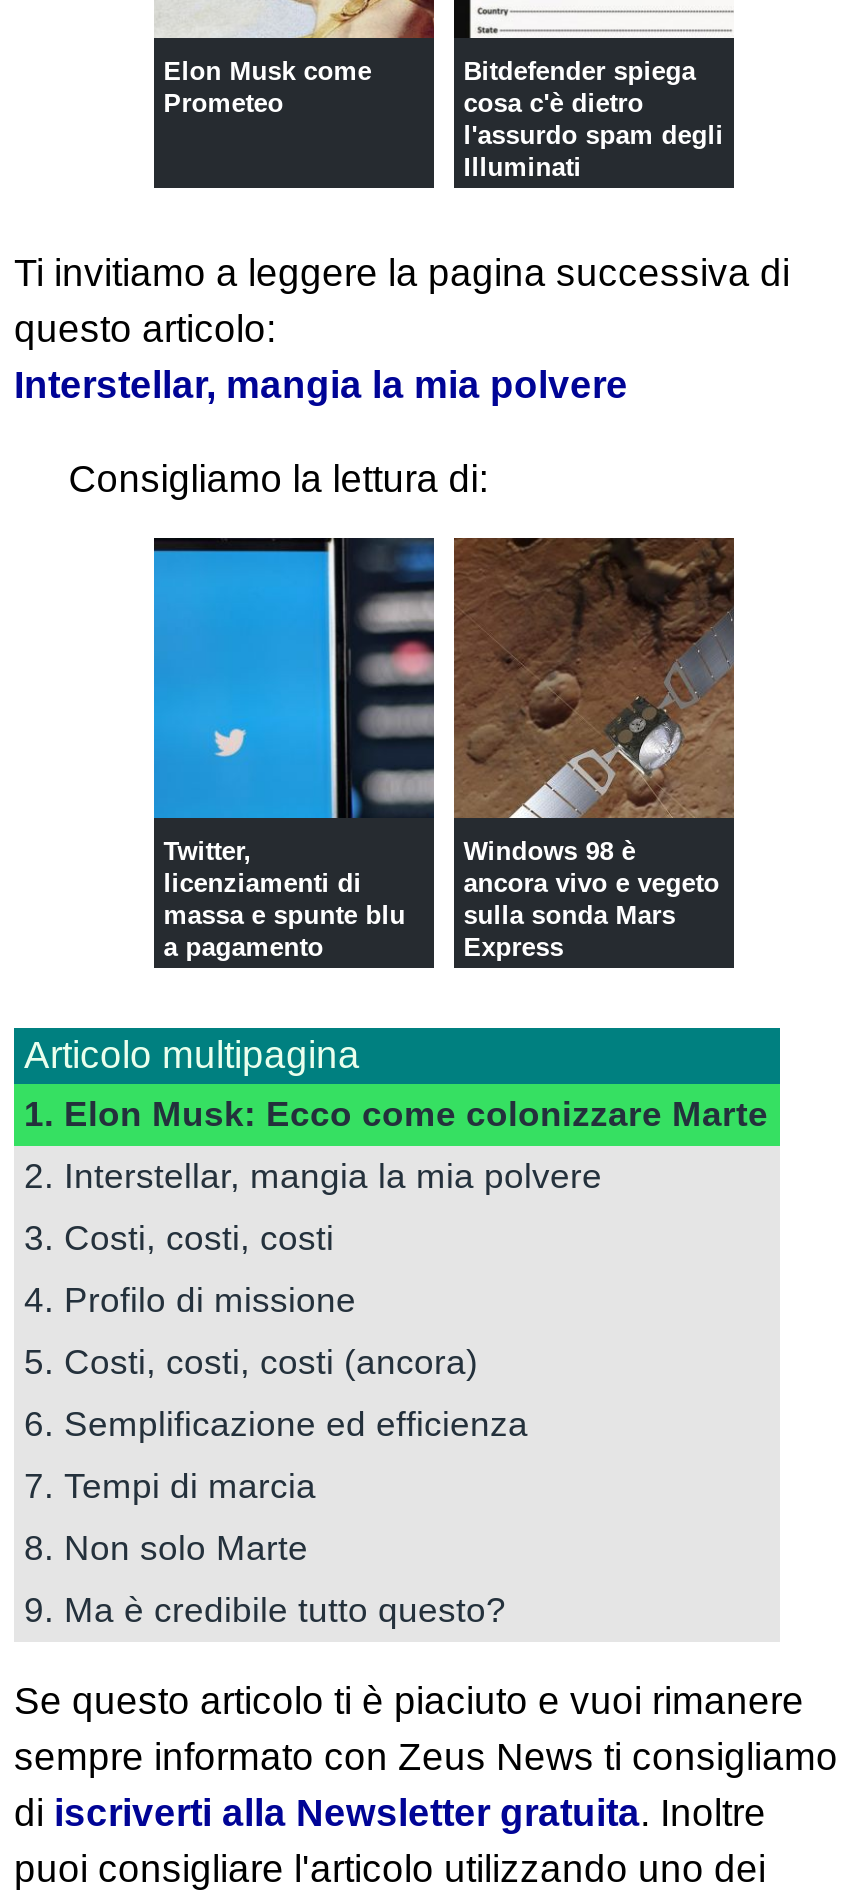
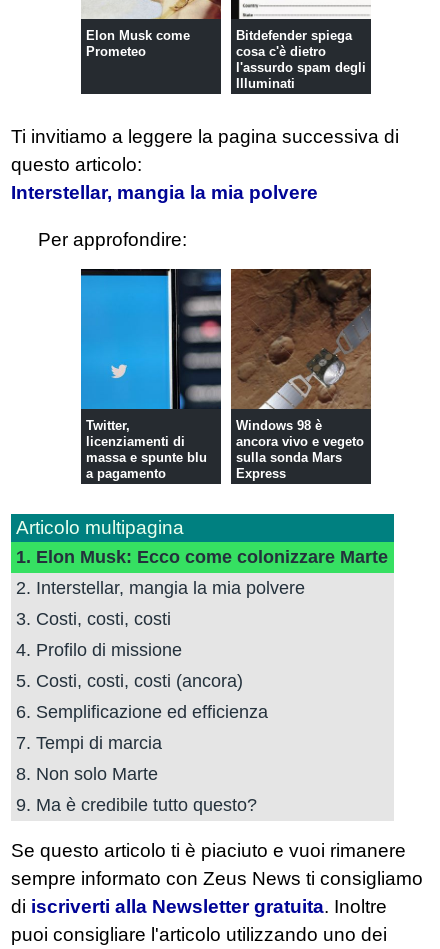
- Consigliamo la lettura di:
+ Per approfondire:
